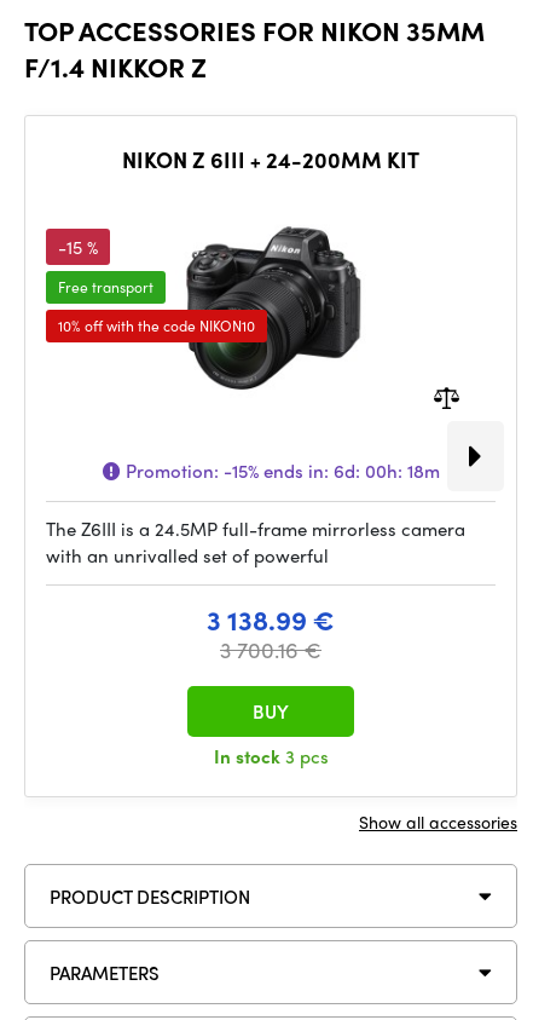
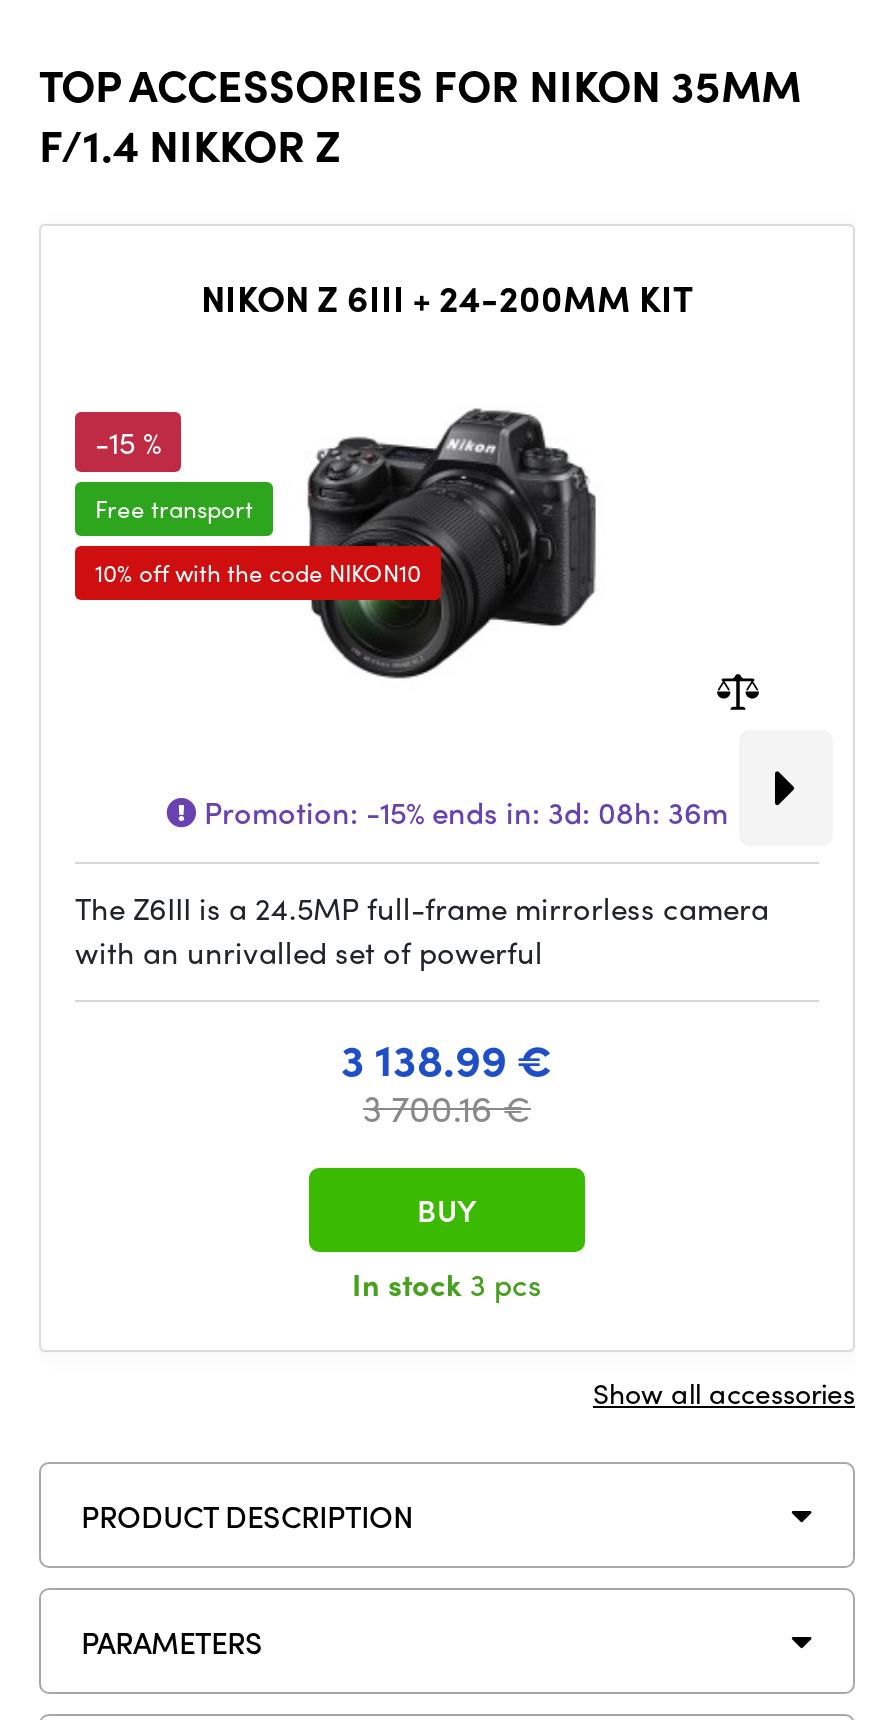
- Promotion: -15% ends in: 6d: 00h: 18m
+ Promotion: -15% ends in: 3d: 08h: 36m
